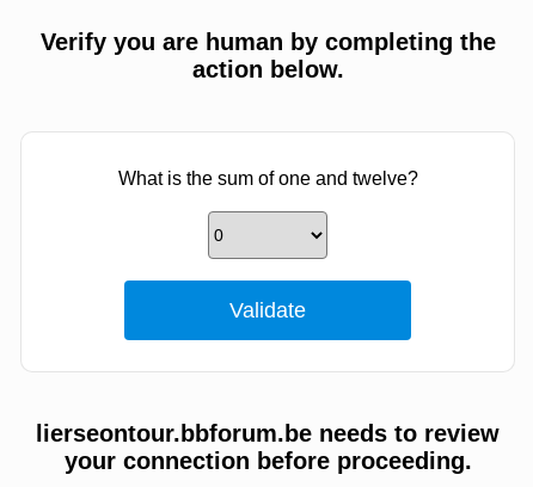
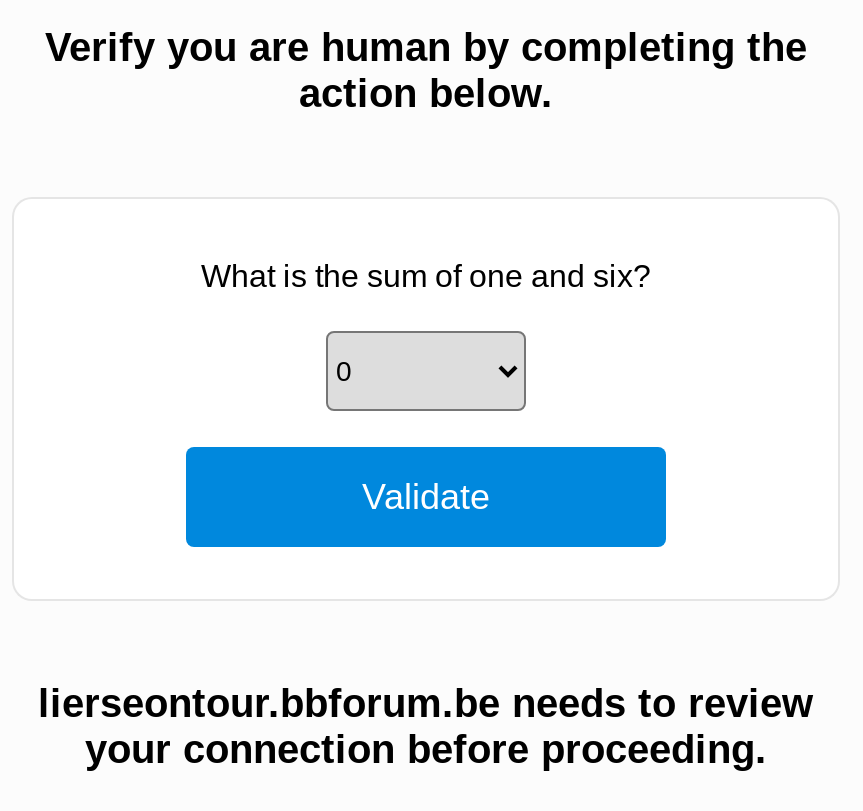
- What is the sum of one and twelve?
+ What is the sum of one and six?
